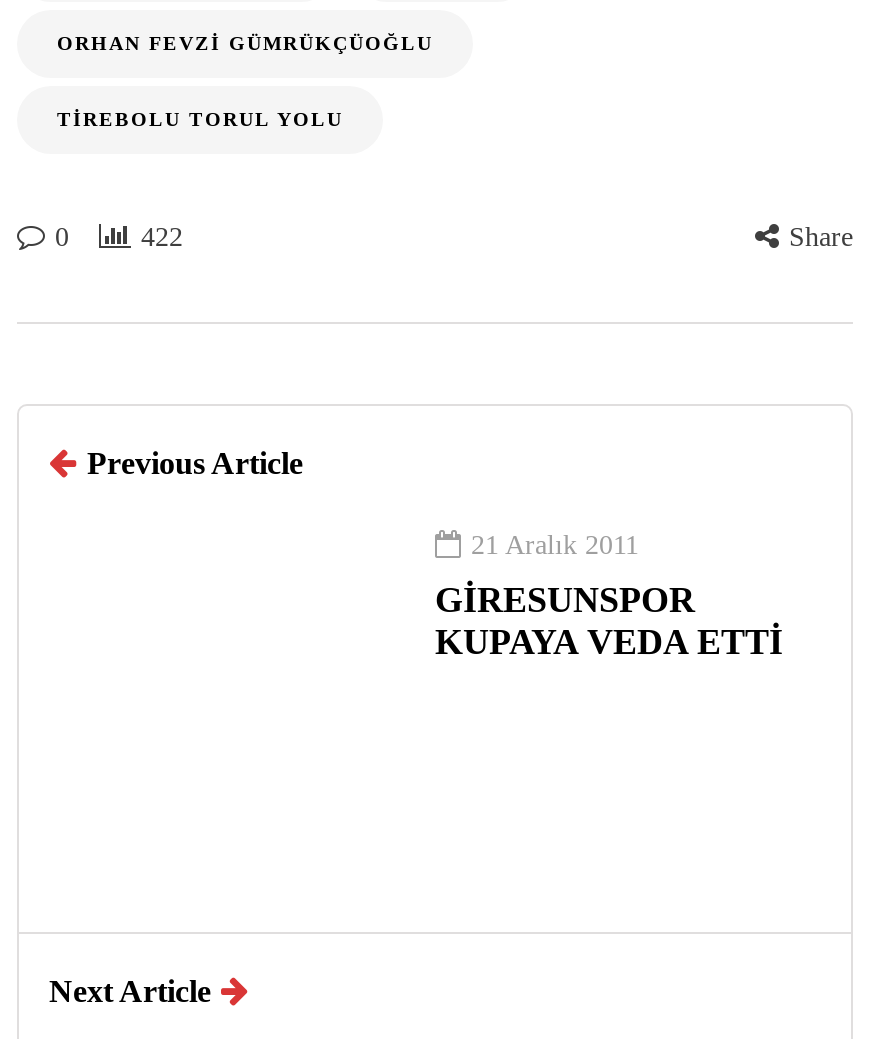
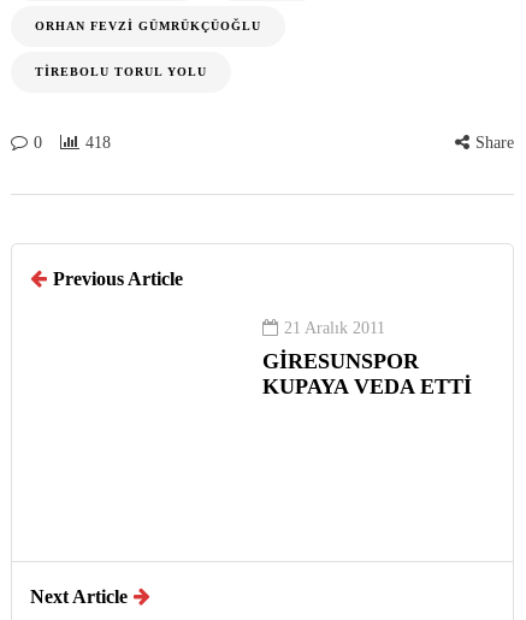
- 422
+ 418
